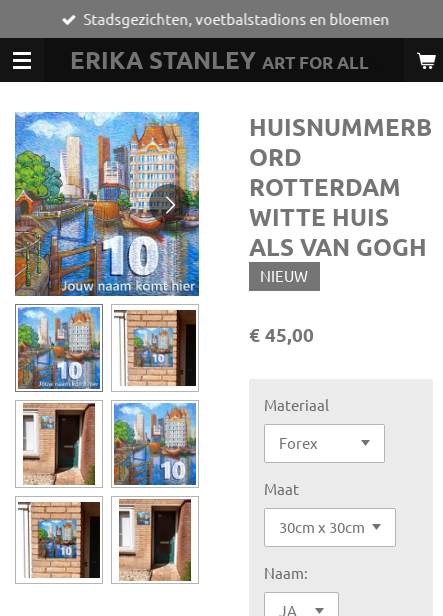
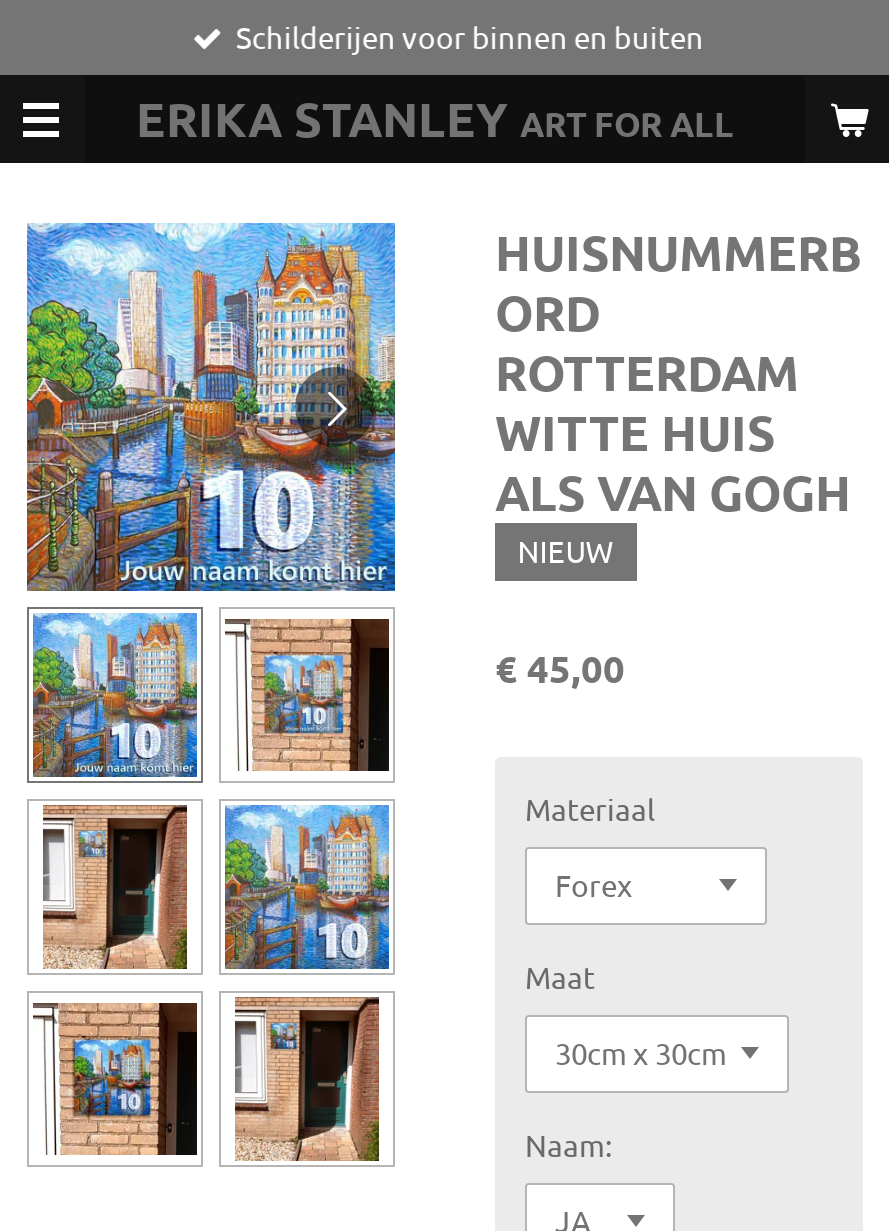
- Stadsgezichten, voetbalstadions en bloemen
+ Schilderijen voor binnen en buiten
